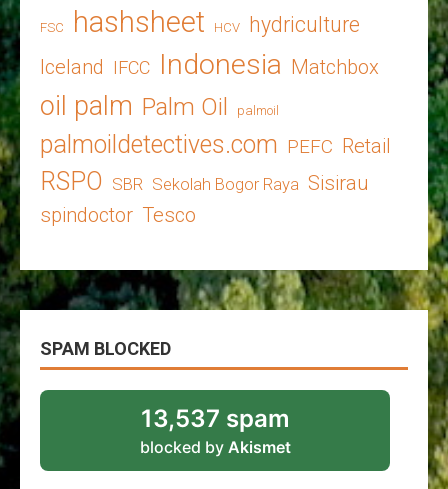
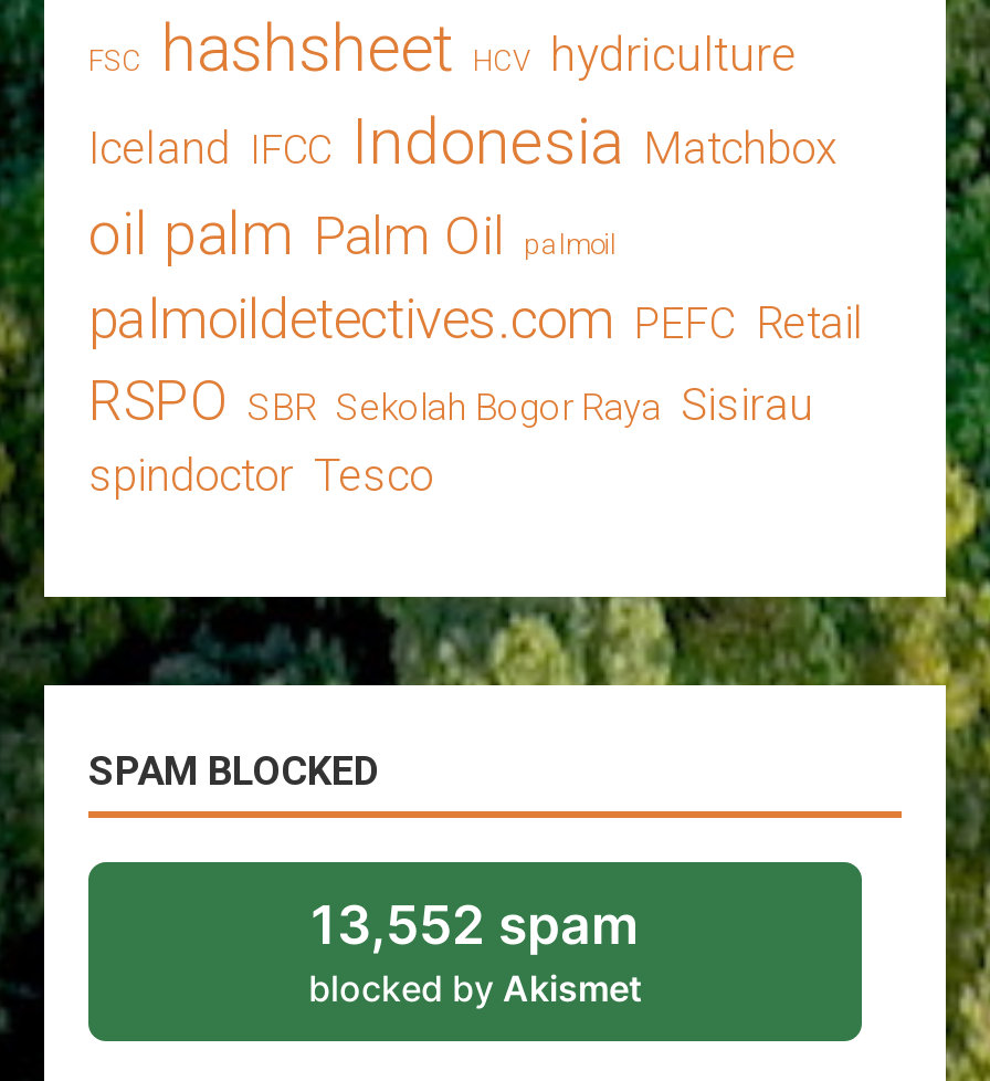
- 13,537 spam
+ 13,552 spam
